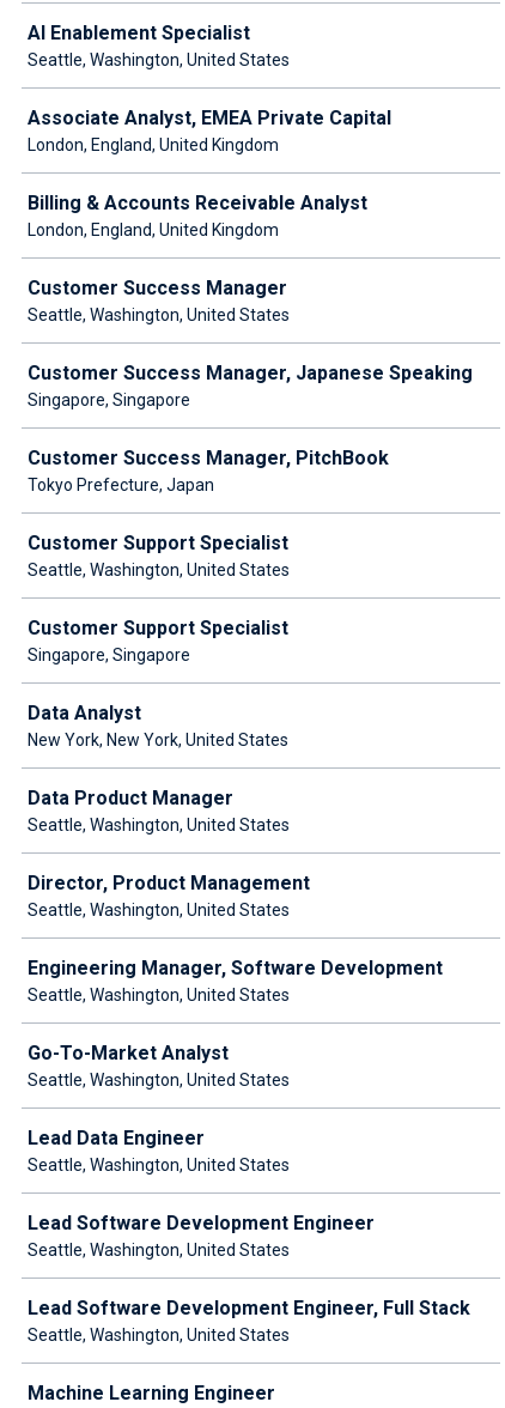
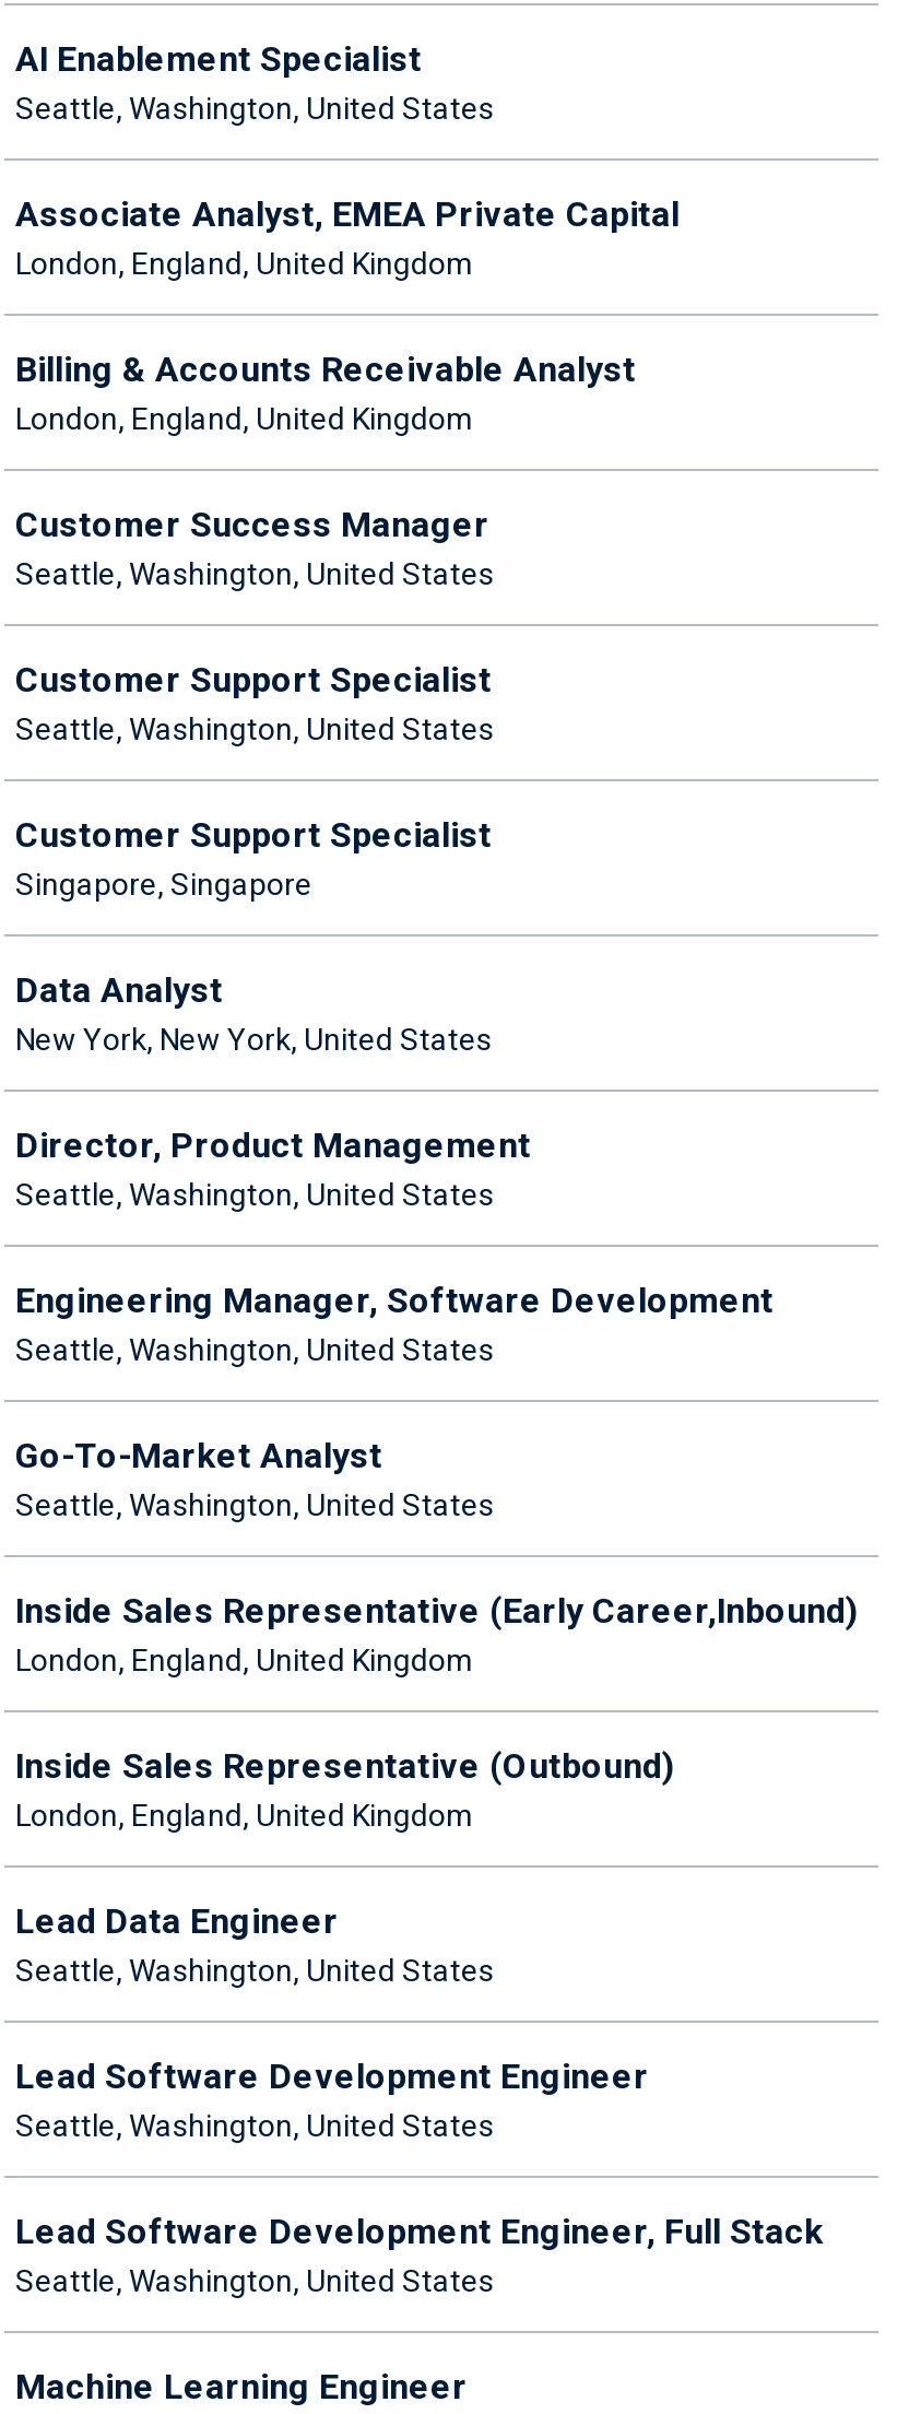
- Customer Success Manager, Japanese Speaking
- Singapore, Singapore
- Customer Success Manager, PitchBook
- Tokyo Prefecture, Japan

moved up: Customer Support Specialist | Seattle, Washington, United States | Customer Support Specialist | Singapore, Singapore | Data Analyst | New York, New York, United States

- Data Product Manager
- Seattle, Washington, United States

moved up: Director, Product Management | Seattle, Washington, United States | Engineering Manager, Software Development | Seattle, Washington, United States | Go-To-Market Analyst | Seattle, Washington, United States

+ Inside Sales Representative (Early Career,Inbound)
+ London, England, United Kingdom
+ Inside Sales Representative (Outbound)
+ London, England, United Kingdom
